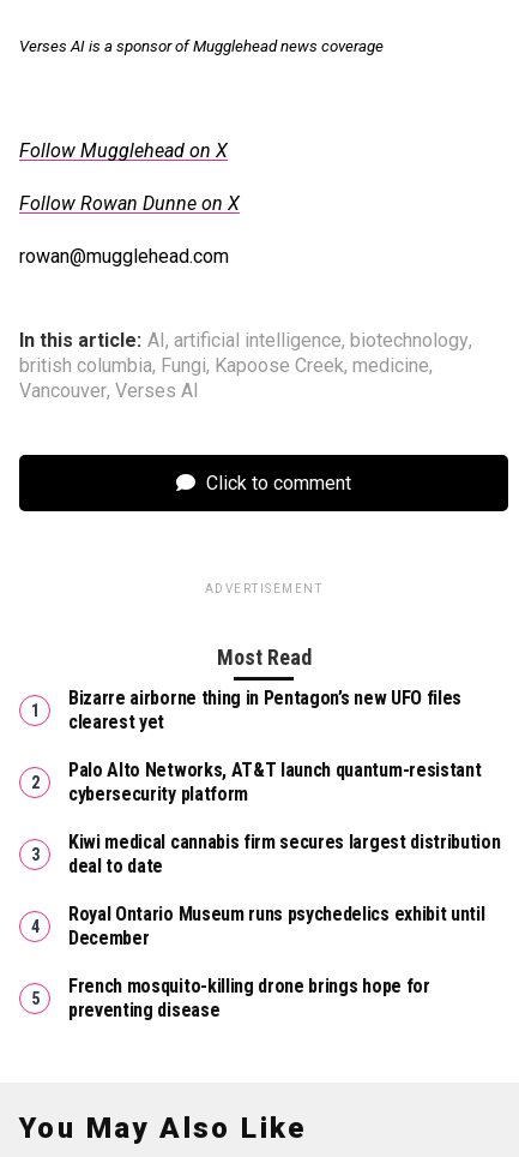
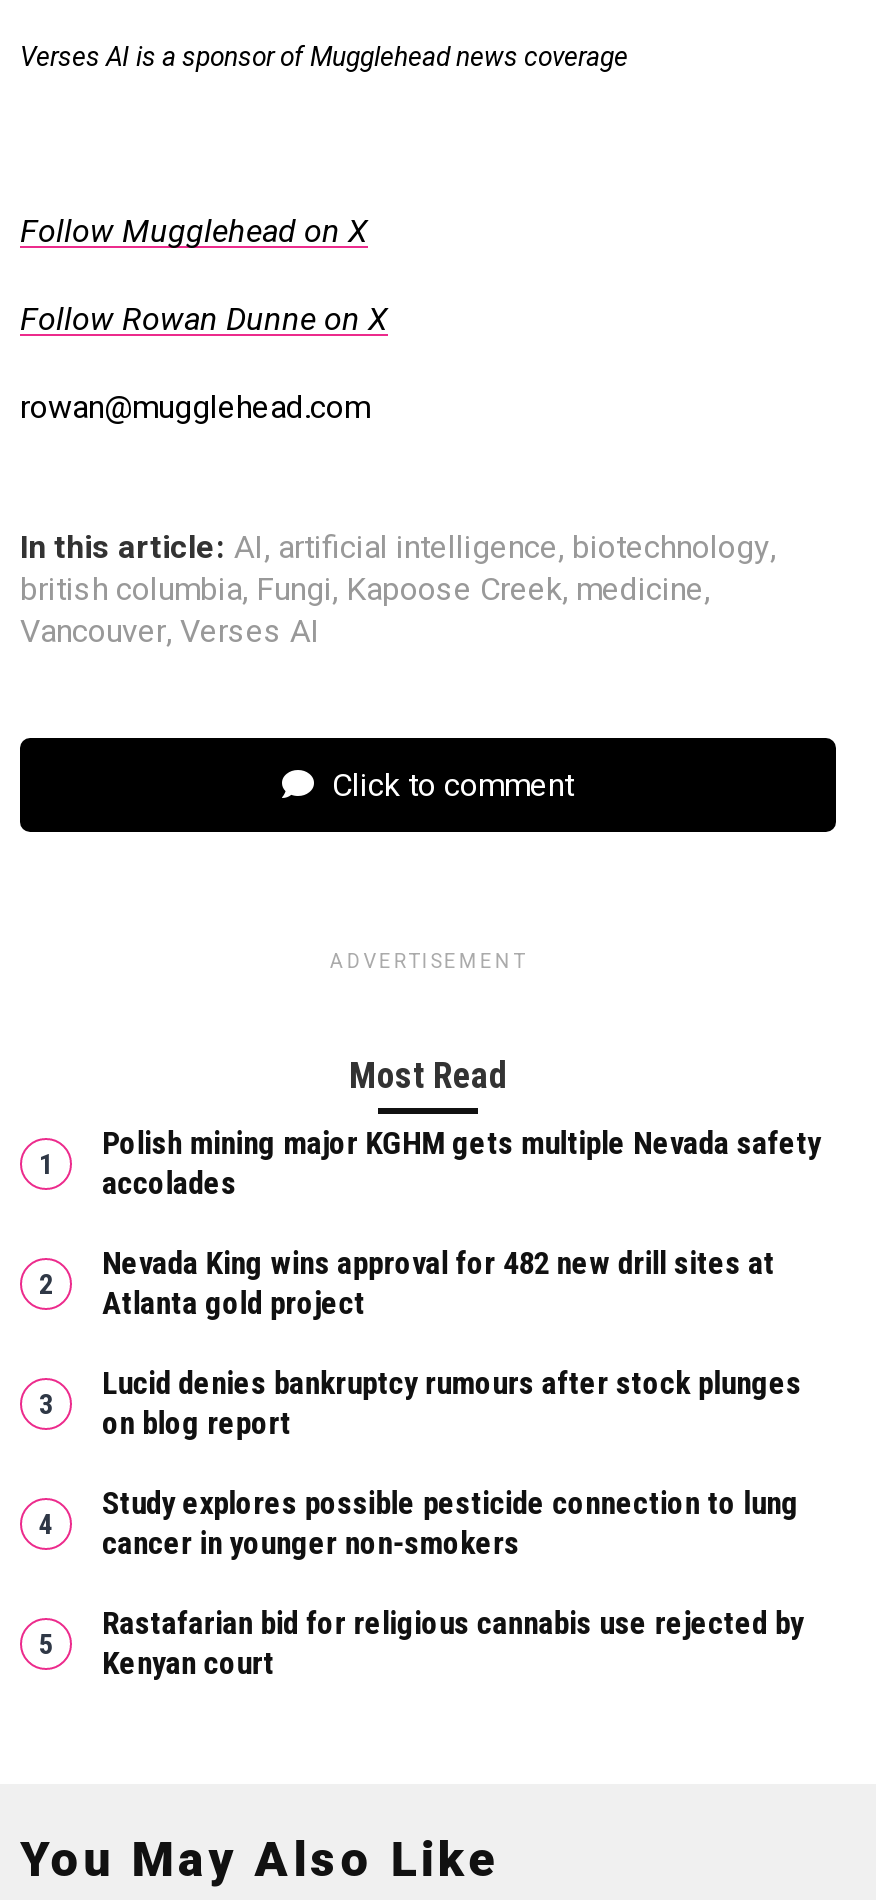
- Bizarre airborne thing in Pentagon’s new UFO files
- clearest yet
+ Polish mining major KGHM gets multiple Nevada safety
+ accolades

- Palo Alto Networks, AT&T launch quantum-resistant
- cybersecurity platform
+ Nevada King wins approval for 482 new drill sites at
+ Atlanta gold project

- Kiwi medical cannabis firm secures largest distribution
- deal to date
+ Lucid denies bankruptcy rumours after stock plunges
+ on blog report

- Royal Ontario Museum runs psychedelics exhibit until
- December
+ Study explores possible pesticide connection to lung
+ cancer in younger non-smokers

- French mosquito-killing drone brings hope for
- preventing disease
+ Rastafarian bid for religious cannabis use rejected by
+ Kenyan court
